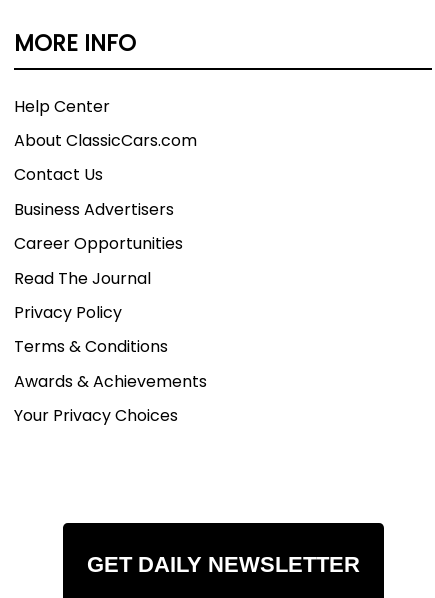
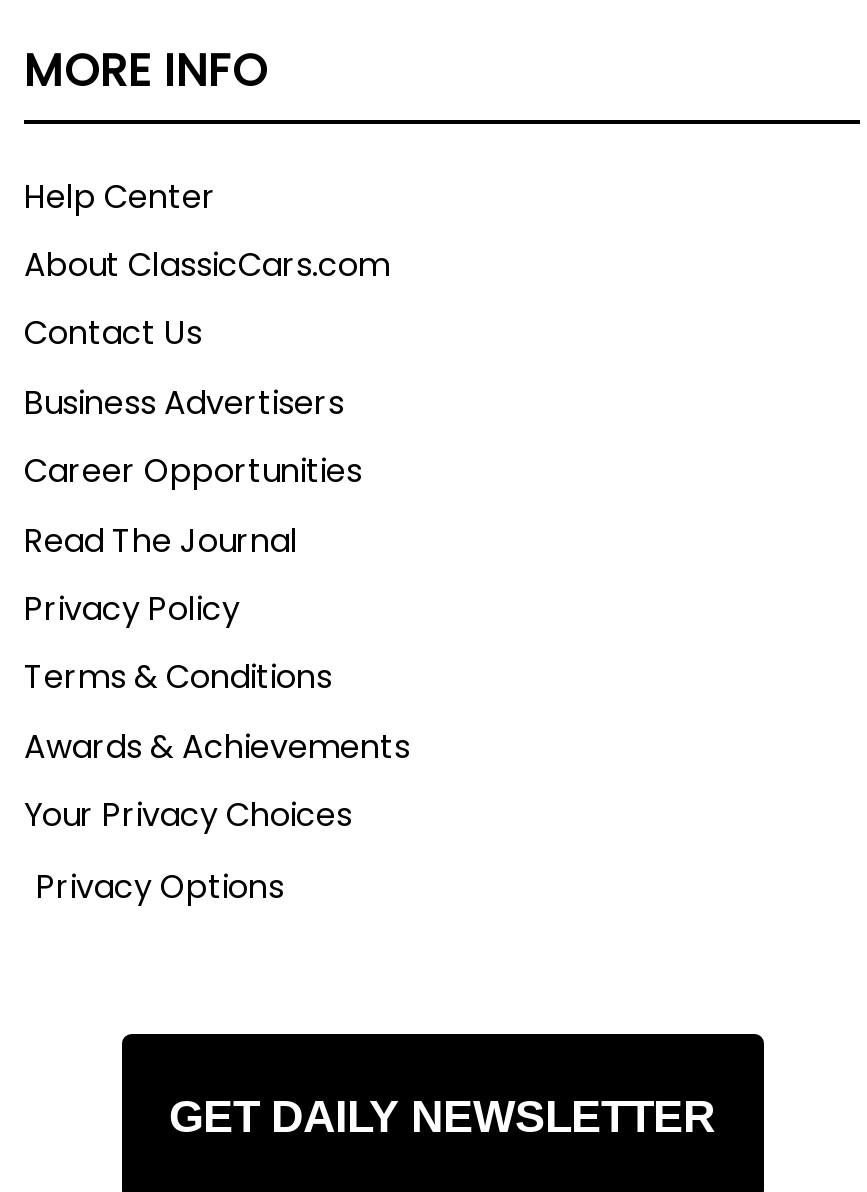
+ Privacy Options
